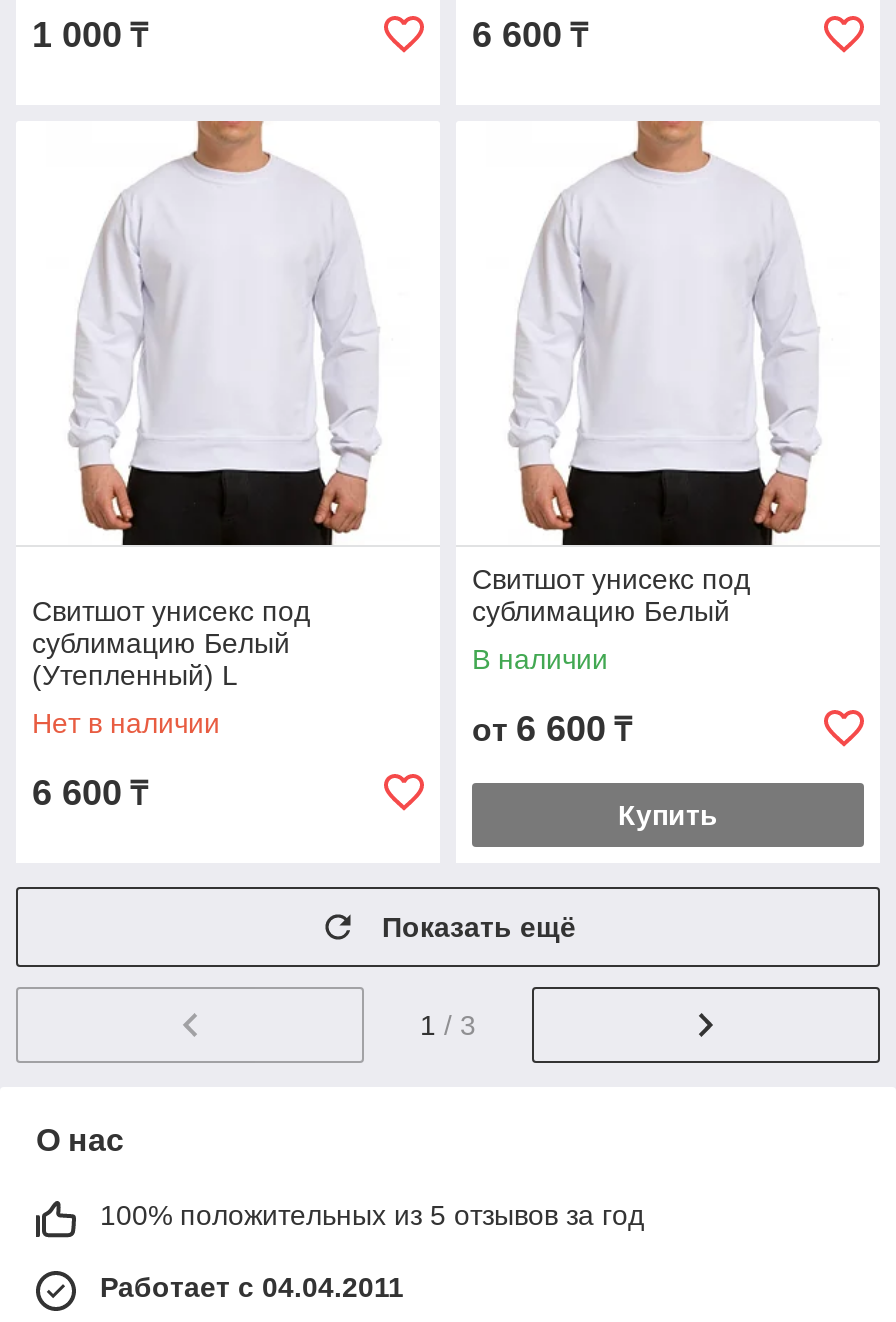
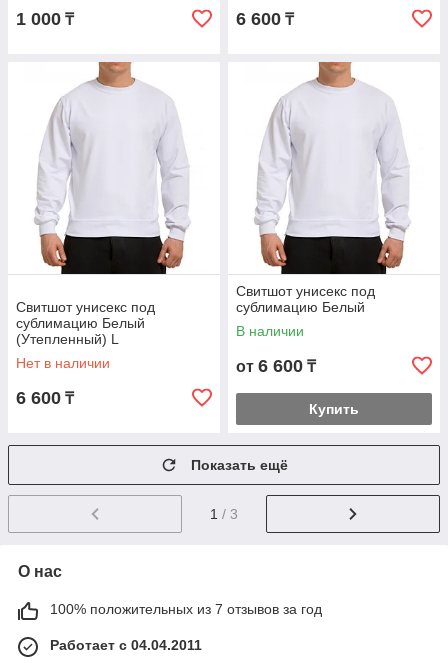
- 100% положительных из 5 отзывов за год
+ 100% положительных из 7 отзывов за год
